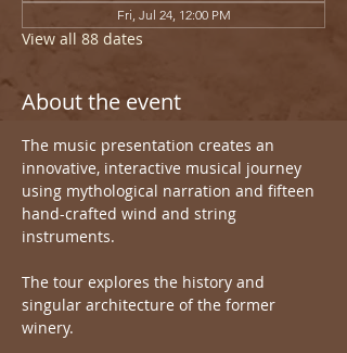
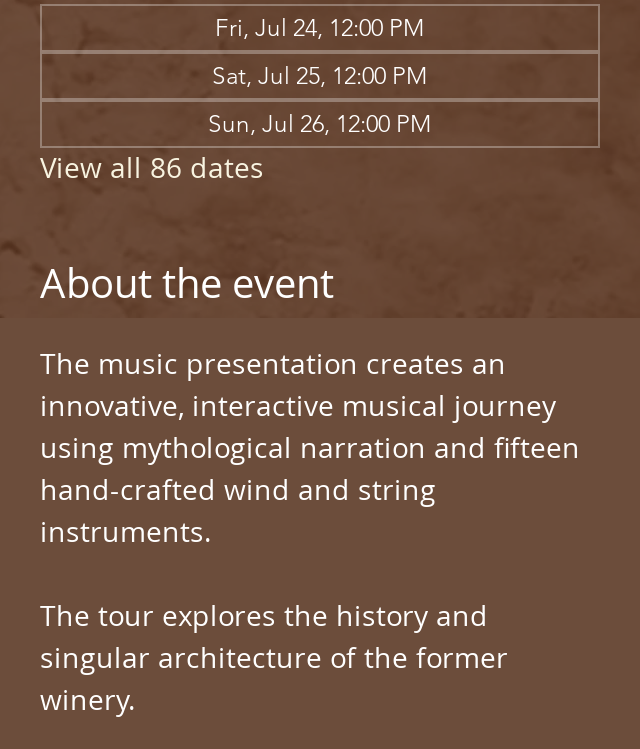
- View all 88 dates
+ Sat, Jul 25, 12:00 PM
+ Sun, Jul 26, 12:00 PM
+ View all 86 dates
